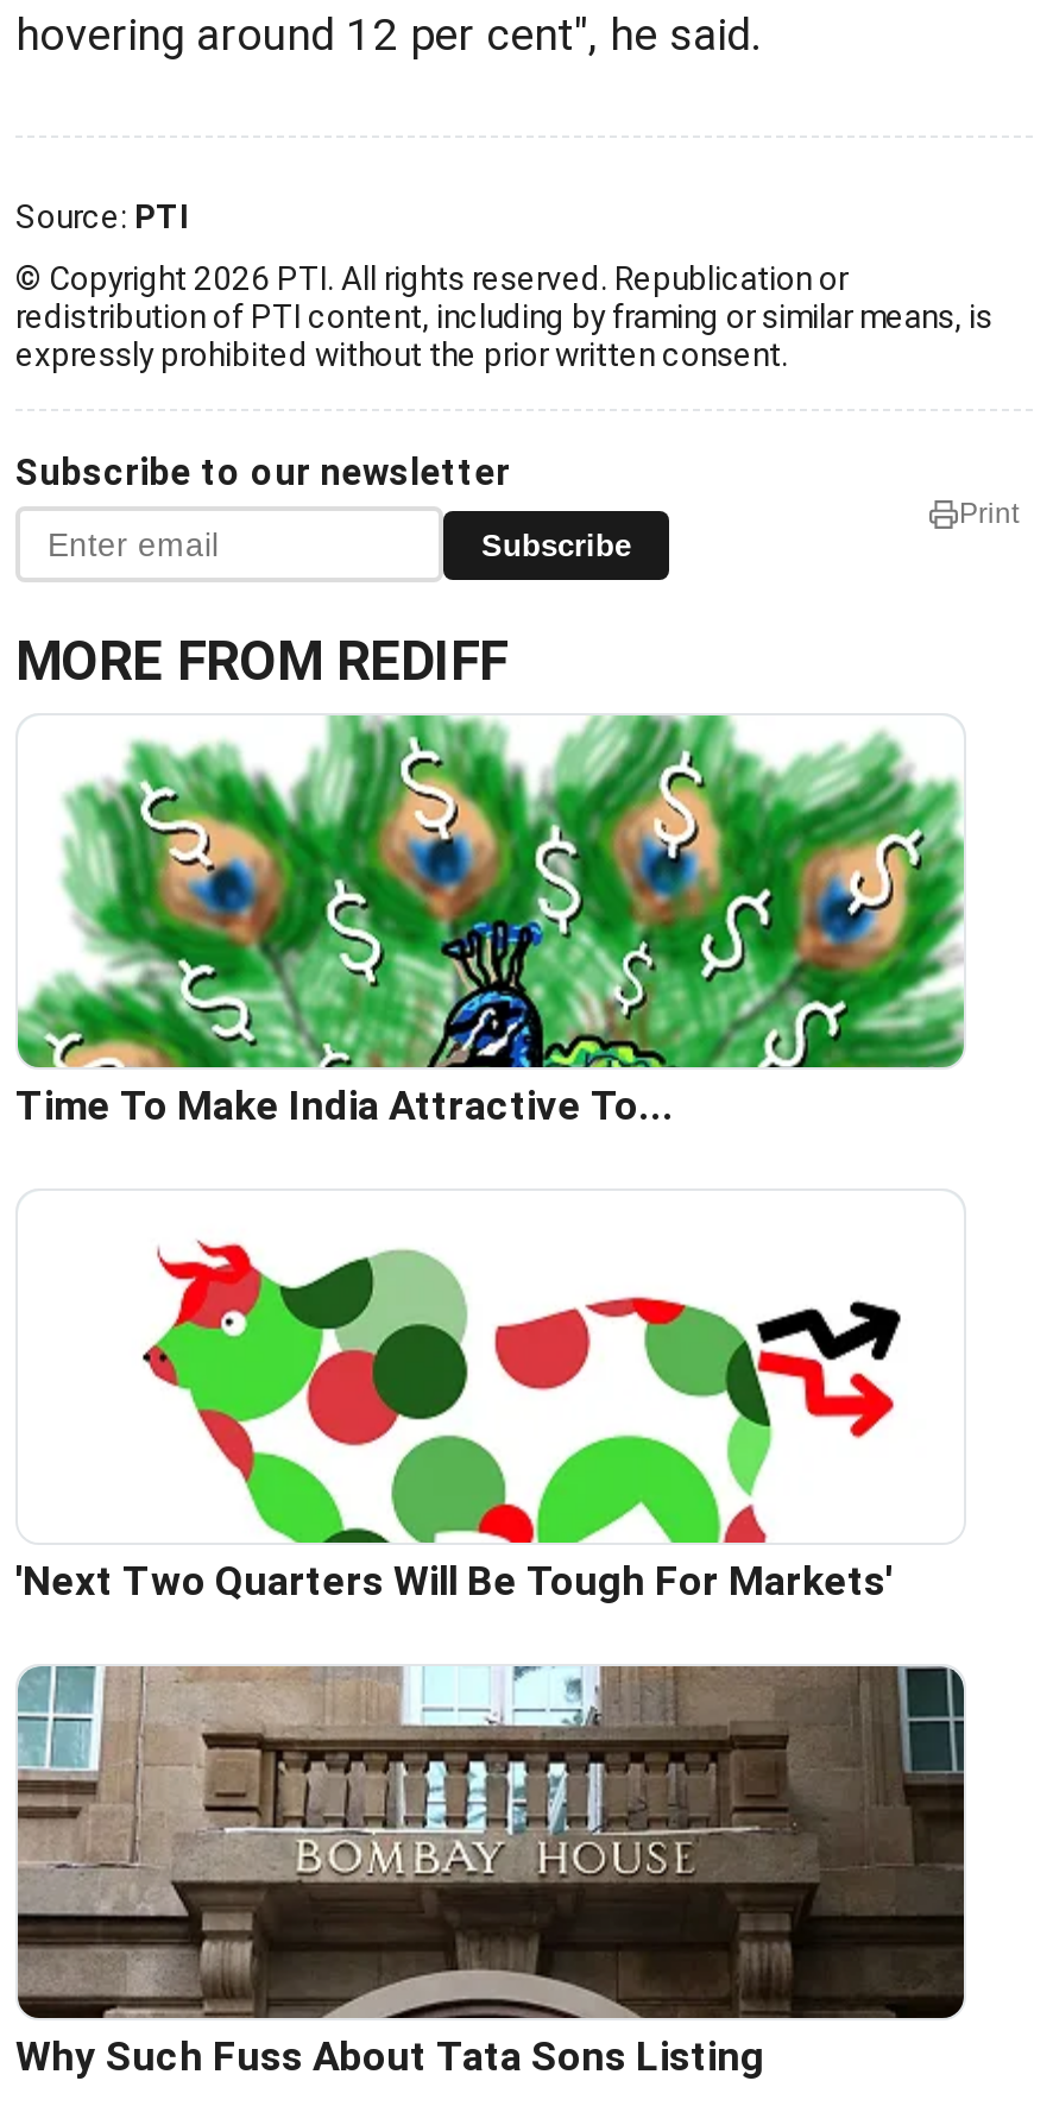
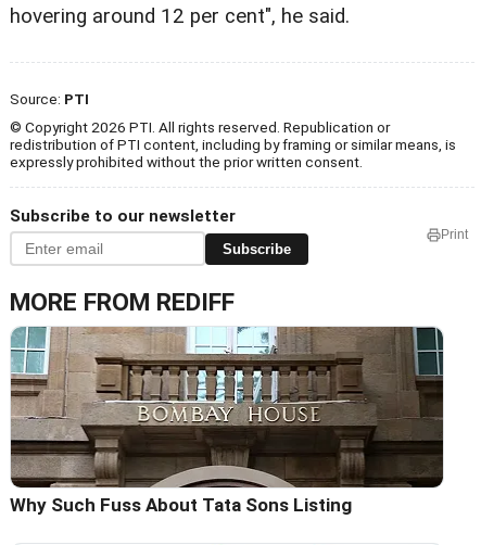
- [image]
- Time To Make India Attractive To...

- [image]
- 'Next Two Quarters Will Be Tough For Markets'
